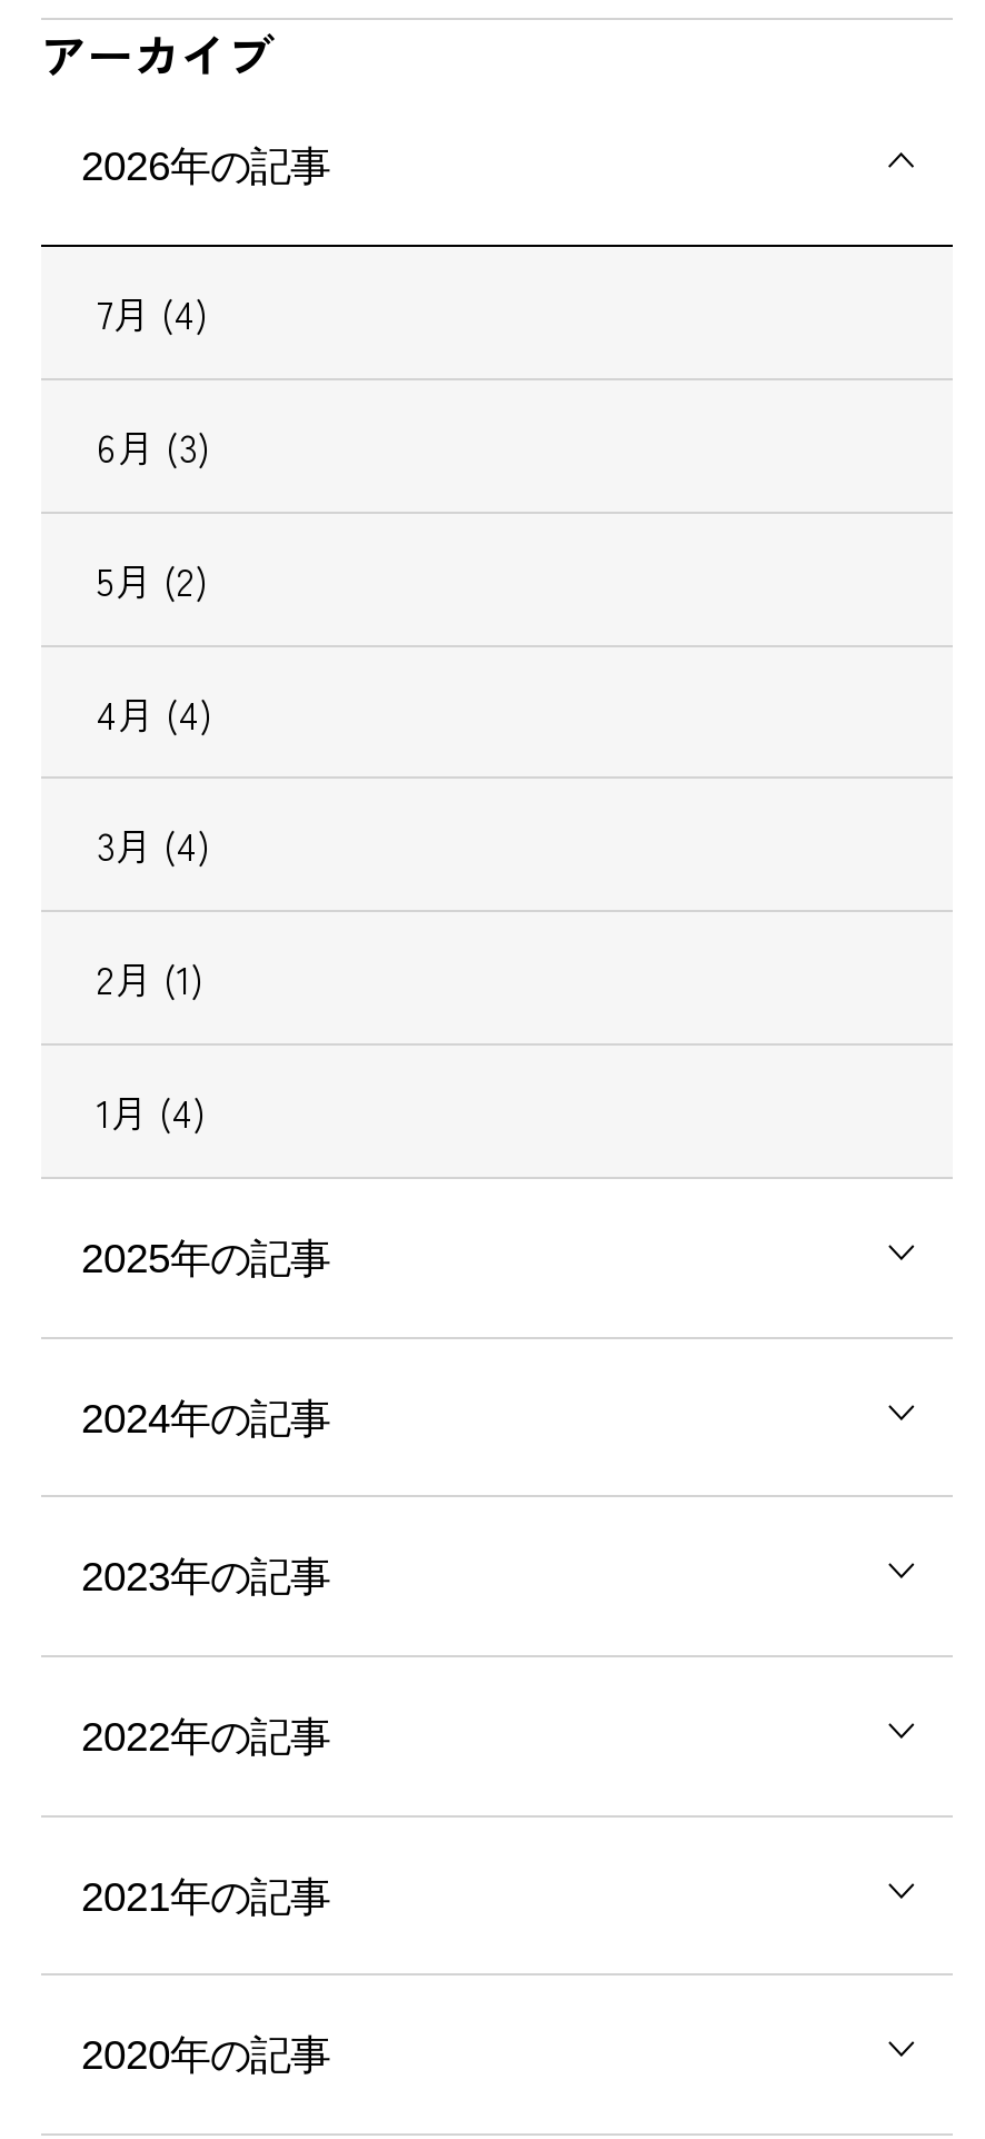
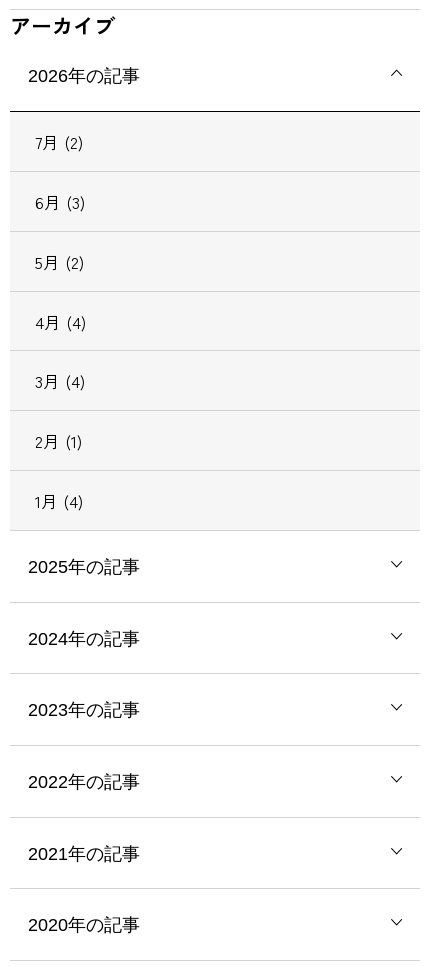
- 7月 (4)
+ 7月 (2)
